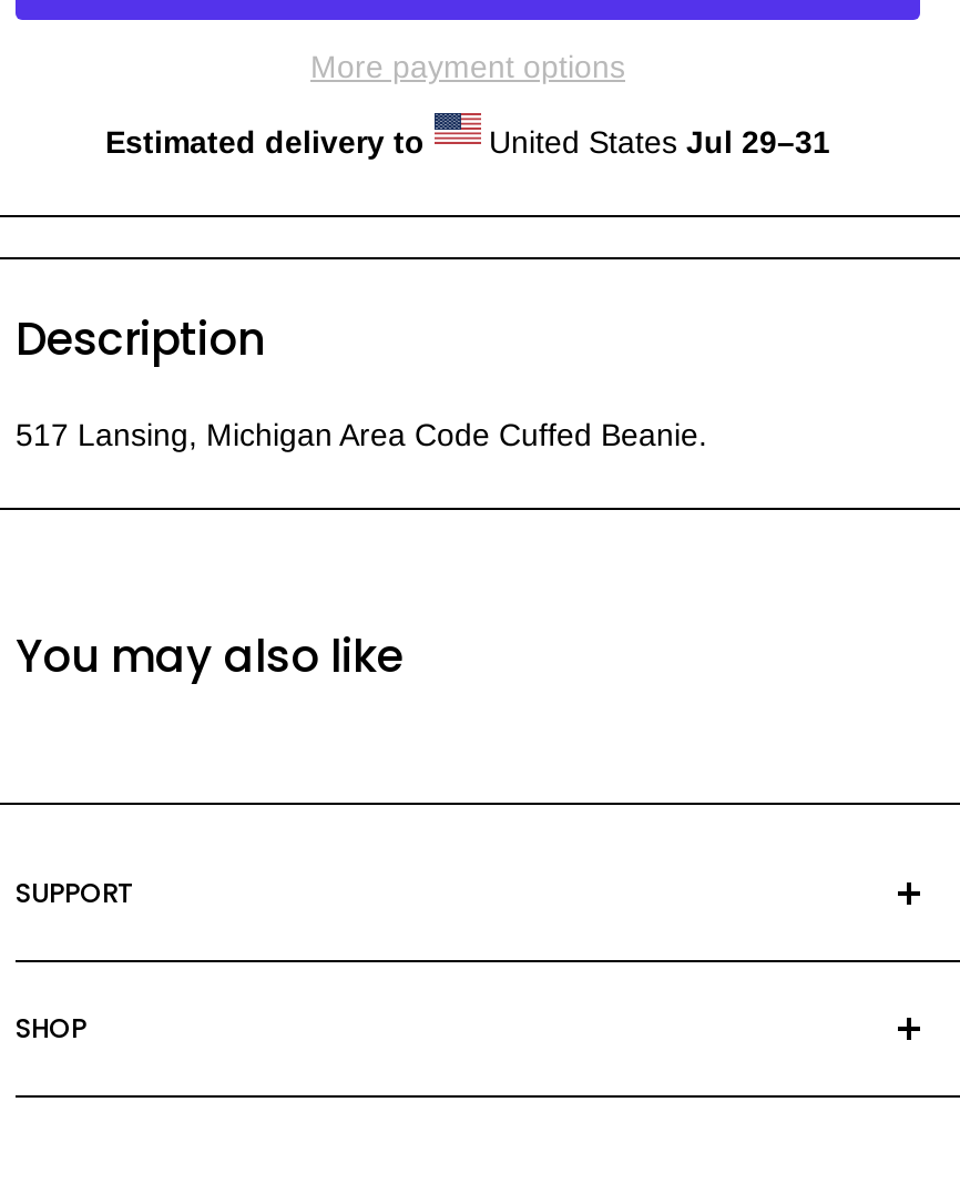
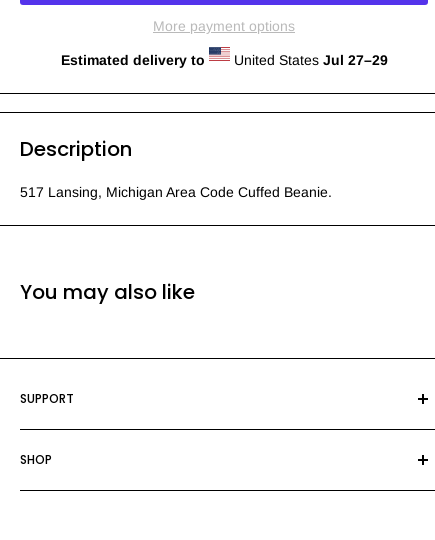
- United States Jul 29–31
+ United States Jul 27–29
